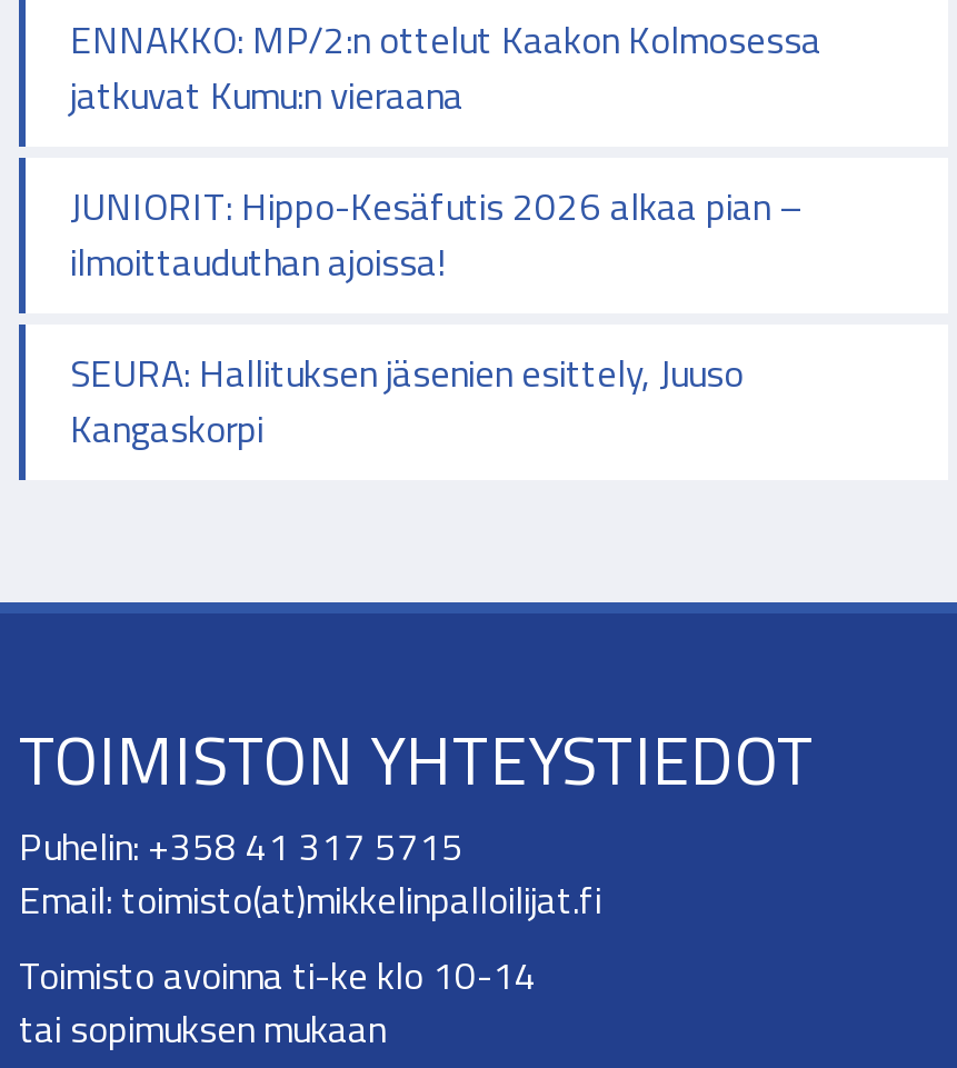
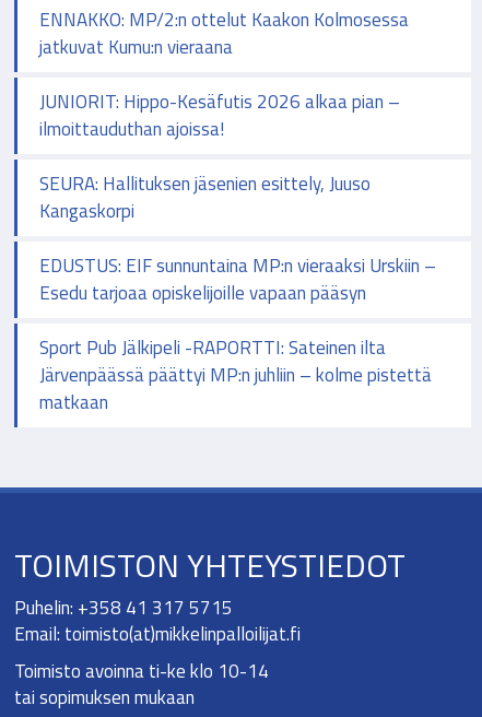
+ EDUSTUS: EIF sunnuntaina MP:n vieraaksi Urskiin –
+ Esedu tarjoaa opiskelijoille vapaan pääsyn
+ Sport Pub Jälkipeli -RAPORTTI: Sateinen ilta
+ Järvenpäässä päättyi MP:n juhliin – kolme pistettä
+ matkaan
